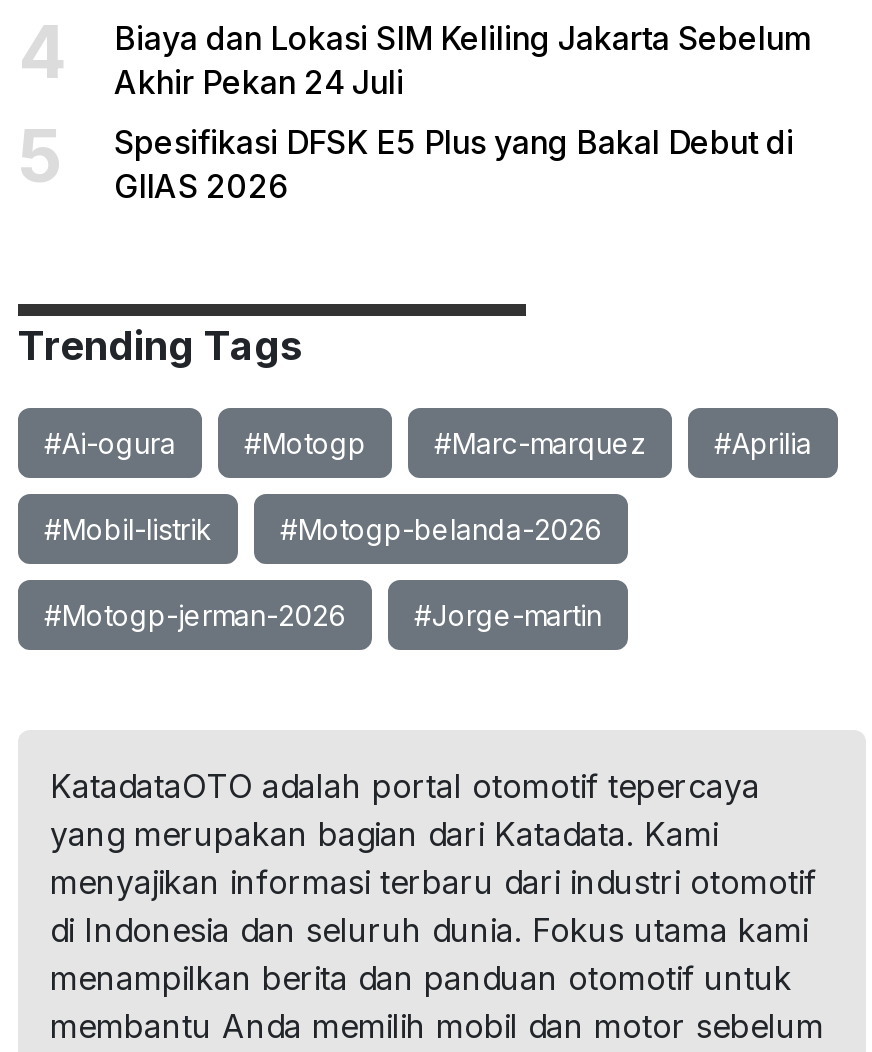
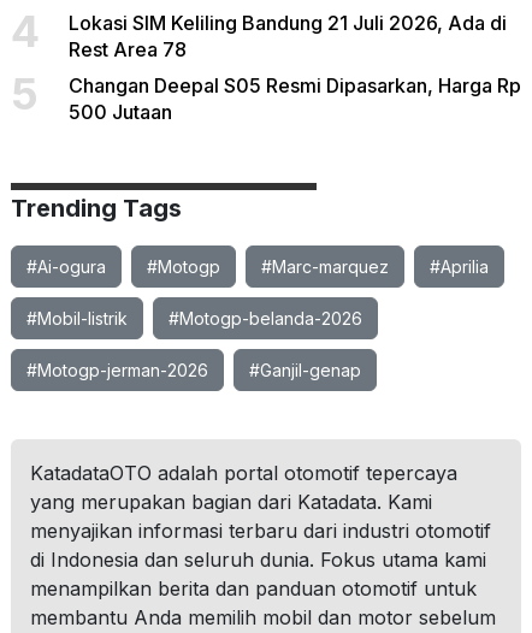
- Biaya dan Lokasi SIM Keliling Jakarta Sebelum
- Akhir Pekan 24 Juli
+ Lokasi SIM Keliling Bandung 21 Juli 2026, Ada di
+ Rest Area 78

- Spesifikasi DFSK E5 Plus yang Bakal Debut di
- GIIAS 2026
+ Changan Deepal S05 Resmi Dipasarkan, Harga Rp
+ 500 Jutaan

- #Jorge-martin
+ #Ganjil-genap
